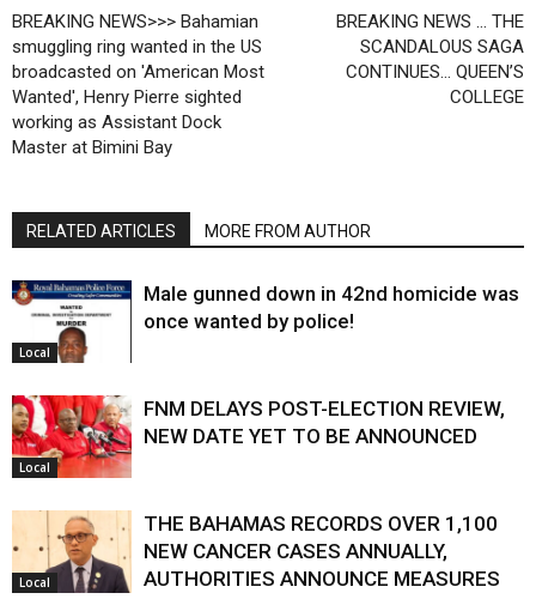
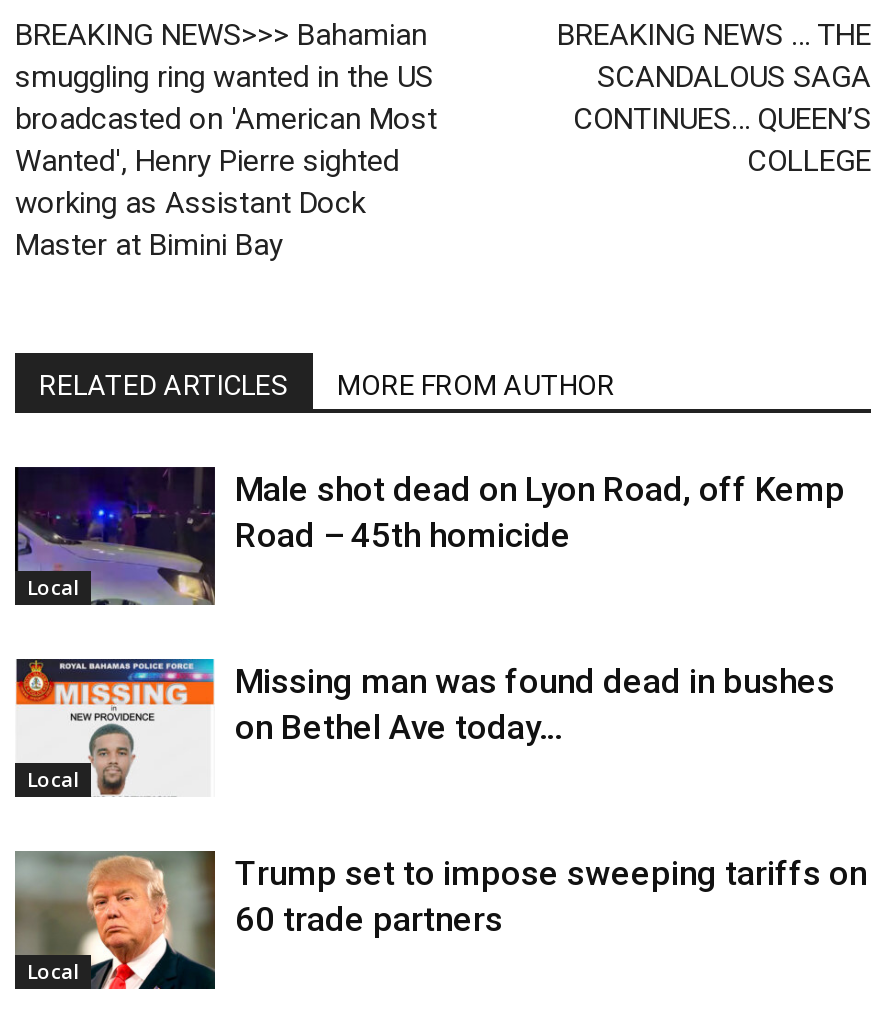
- [image]
- Male gunned down in 42nd homicide was
- once wanted by police!
+ [image]
+ Male shot dead on Lyon Road, off Kemp
+ Road – 45th homicide

- [image]
- FNM DELAYS POST-ELECTION REVIEW,
- NEW DATE YET TO BE ANNOUNCED
+ [image]
+ Missing man was found dead in bushes
+ on Bethel Ave today…

- [image]
- THE BAHAMAS RECORDS OVER 1,100
- NEW CANCER CASES ANNUALLY,
- AUTHORITIES ANNOUNCE MEASURES
+ [image]
+ Trump set to impose sweeping tariffs on
+ 60 trade partners
